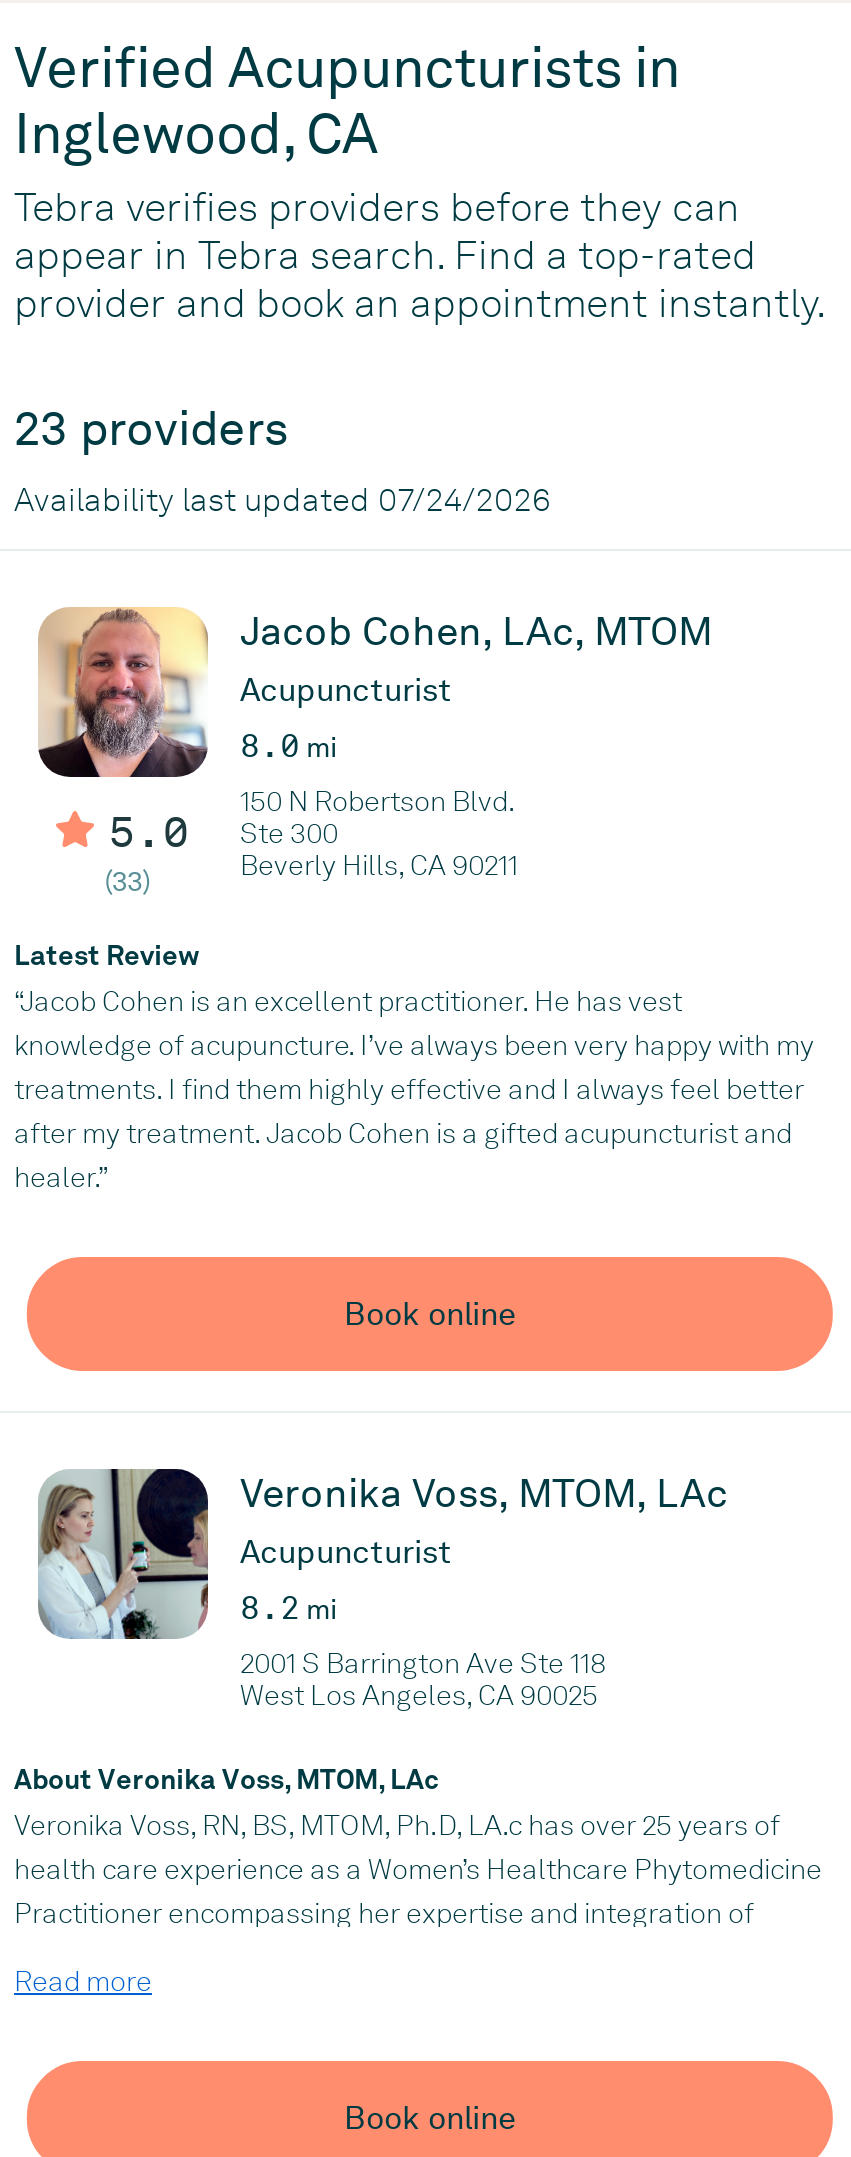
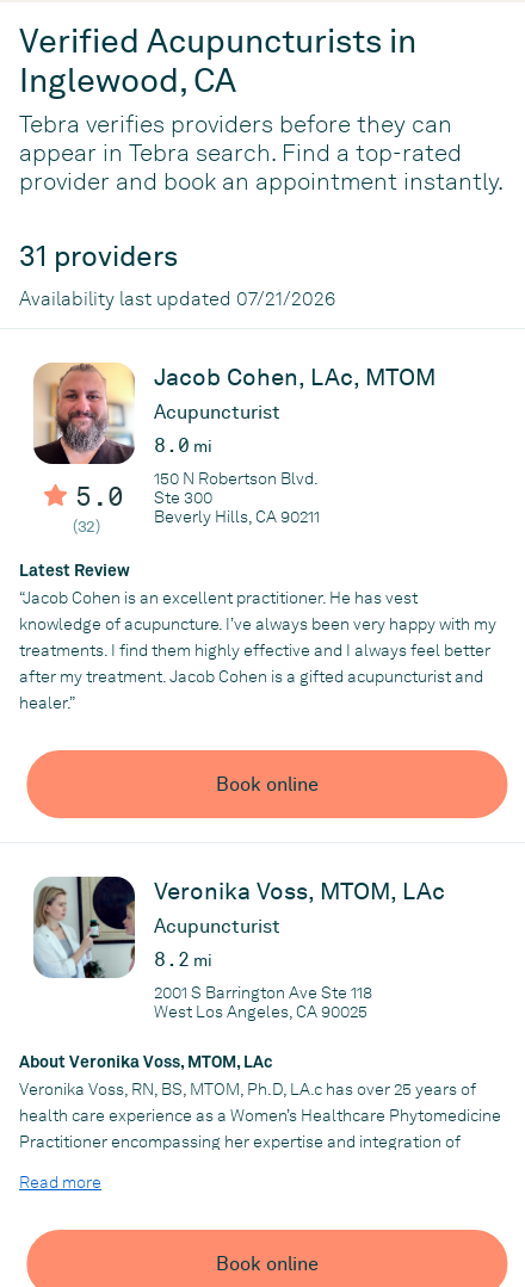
- 23 providers
+ 31 providers

- Availability last updated 07/24/2026
+ Availability last updated 07/21/2026

- (33)
+ (32)
